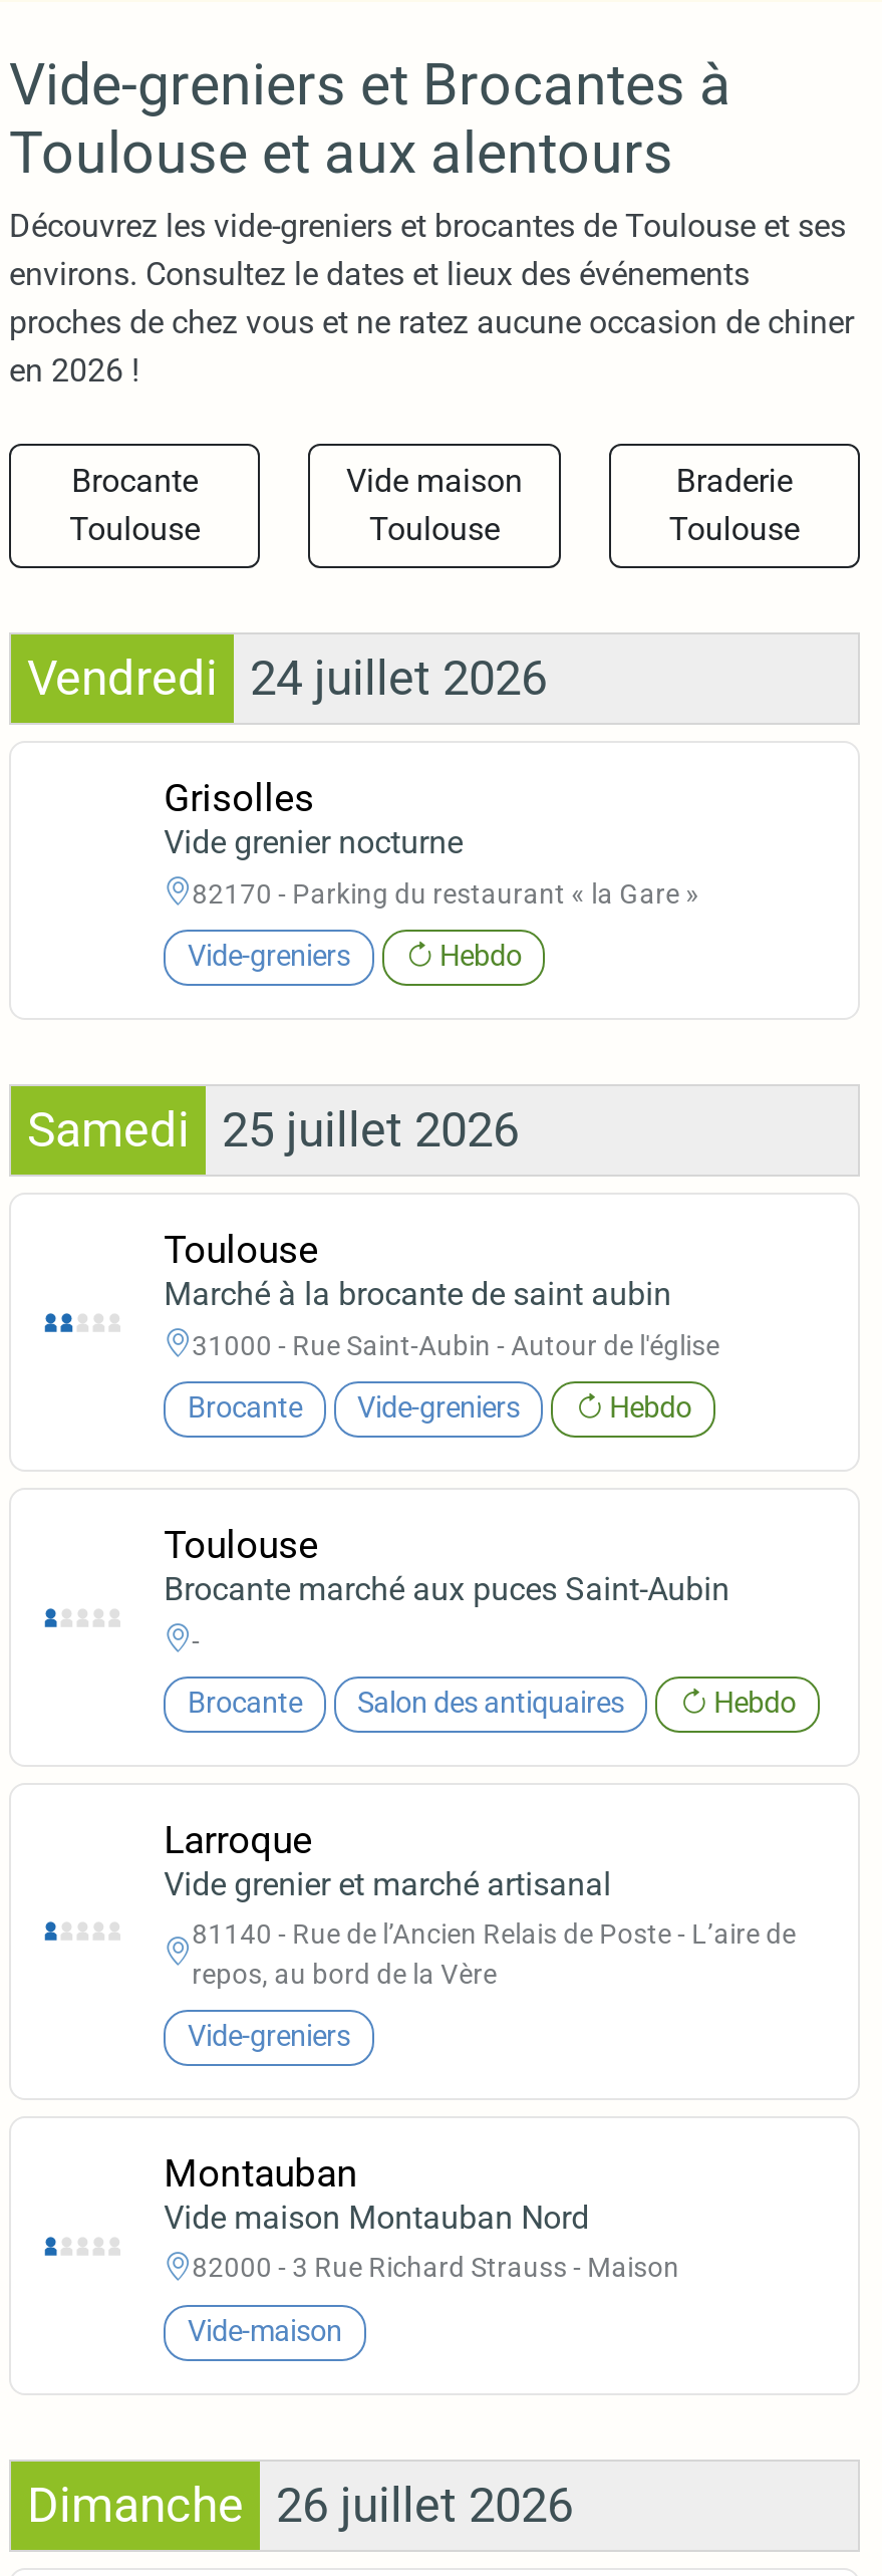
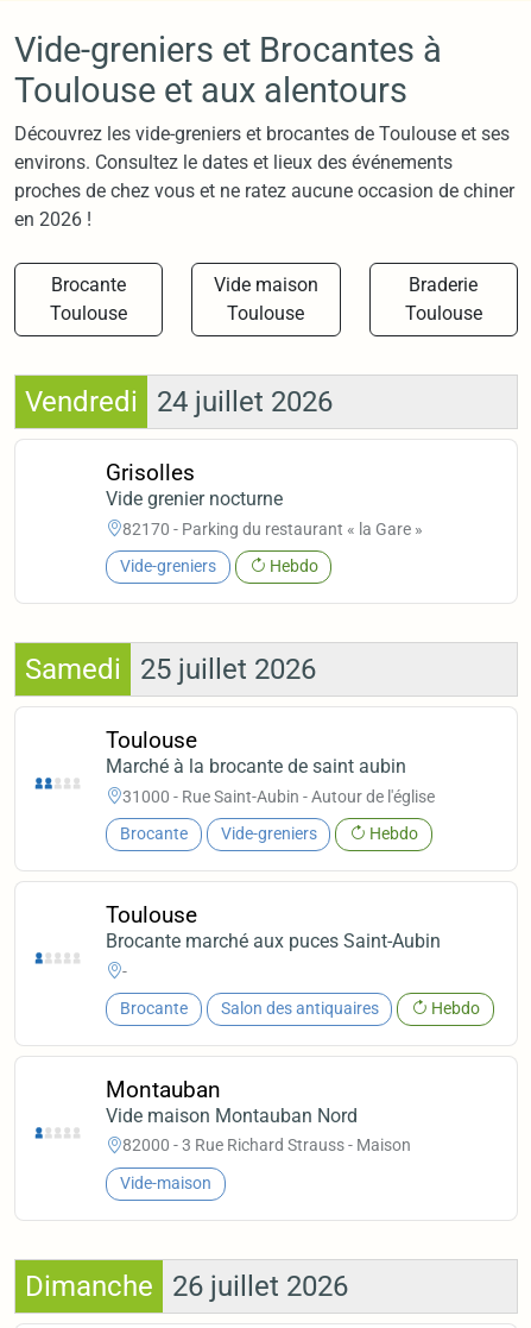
- Larroque
- Vide grenier et marché artisanal
- 81140 - Rue de l’Ancien Relais de Poste - L’aire de
- repos, au bord de la Vère
- Vide-greniers
